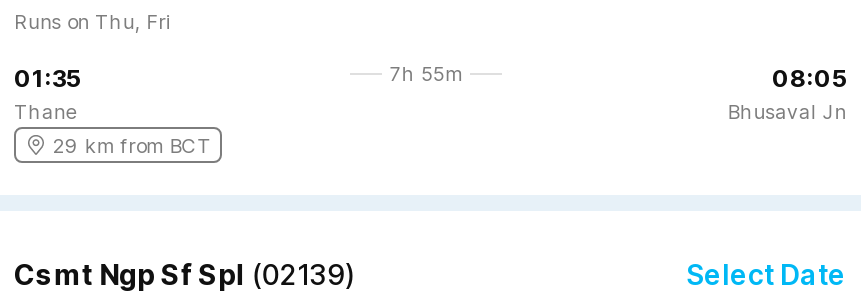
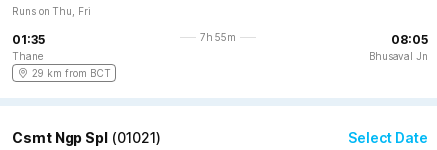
- Csmt Ngp Sf Spl (02139)
+ Csmt Ngp Spl (01021)
